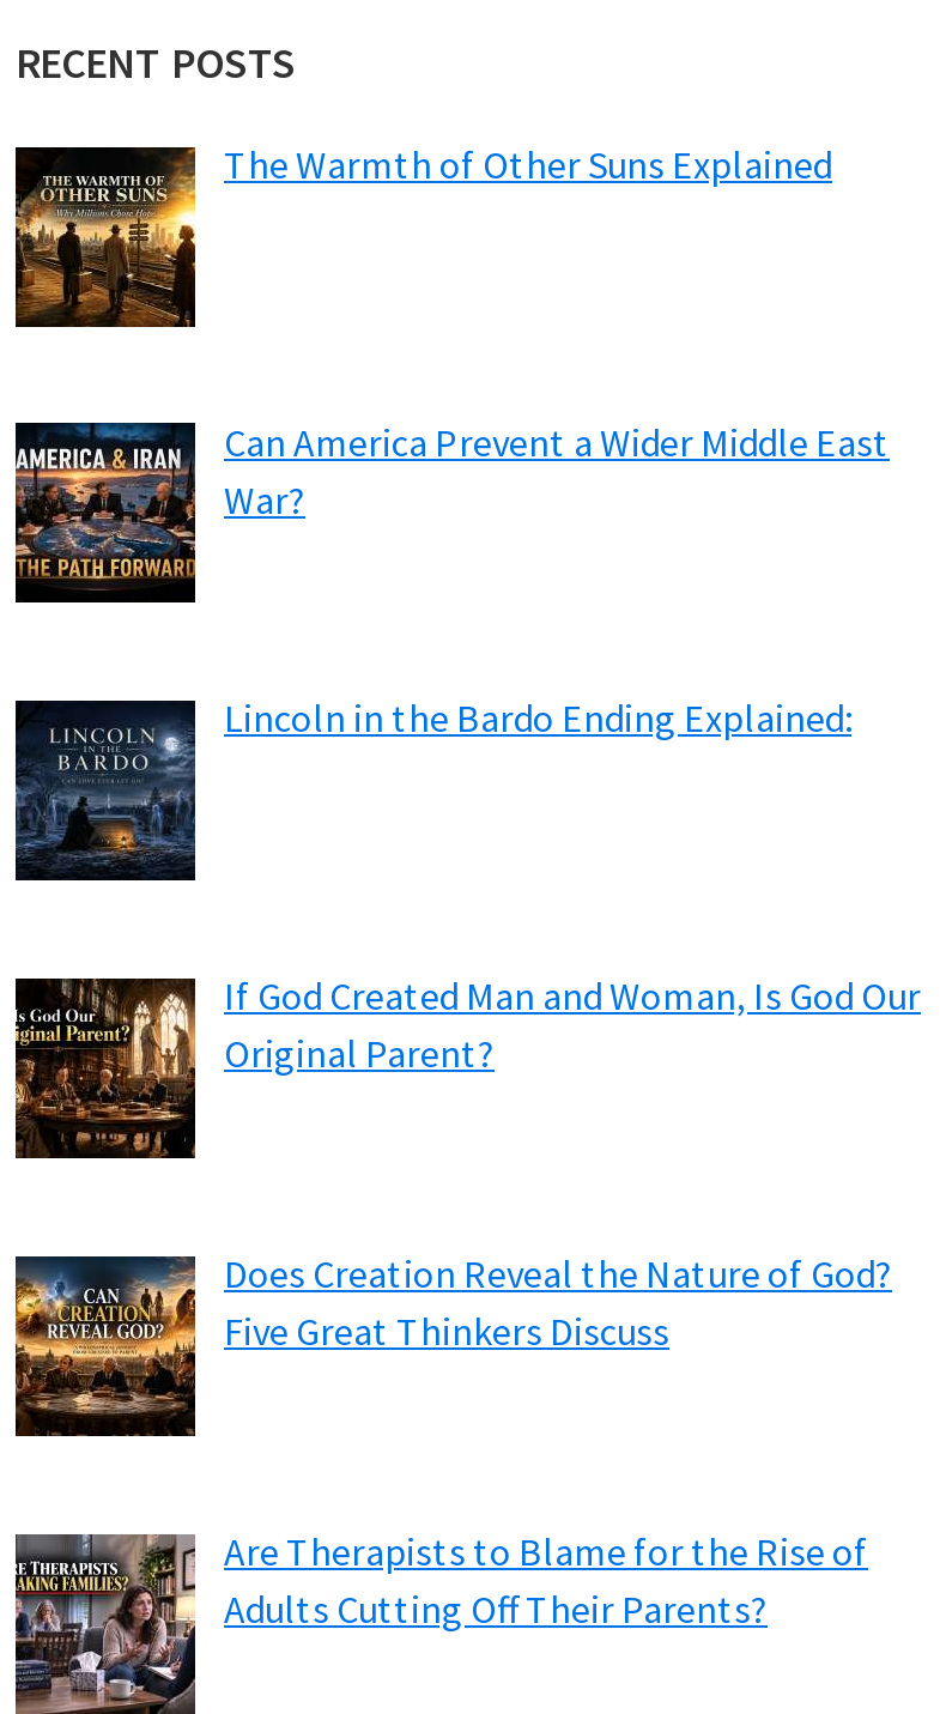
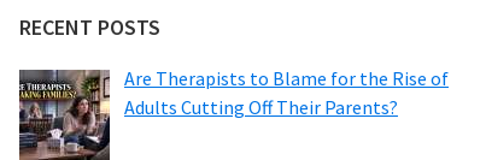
- [image]
- The Warmth of Other Suns Explained

- [image]
- Can America Prevent a Wider Middle East
- War?

- [image]
- Lincoln in the Bardo Ending Explained:

- [image]
- If God Created Man and Woman, Is God Our
- Original Parent?

- [image]
- Does Creation Reveal the Nature of God?
- Five Great Thinkers Discuss
